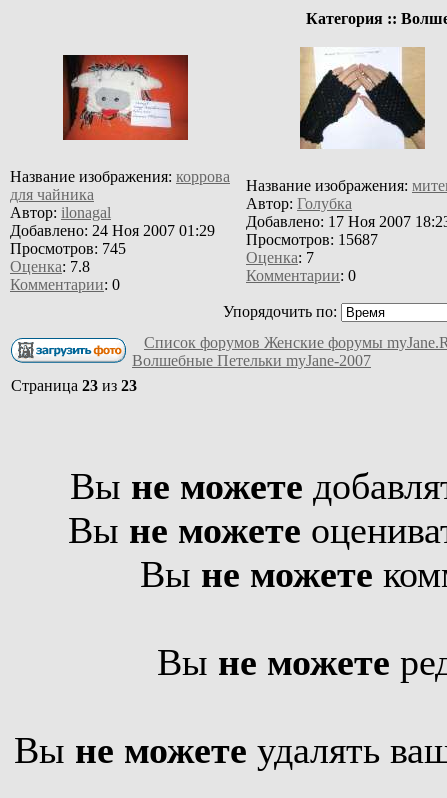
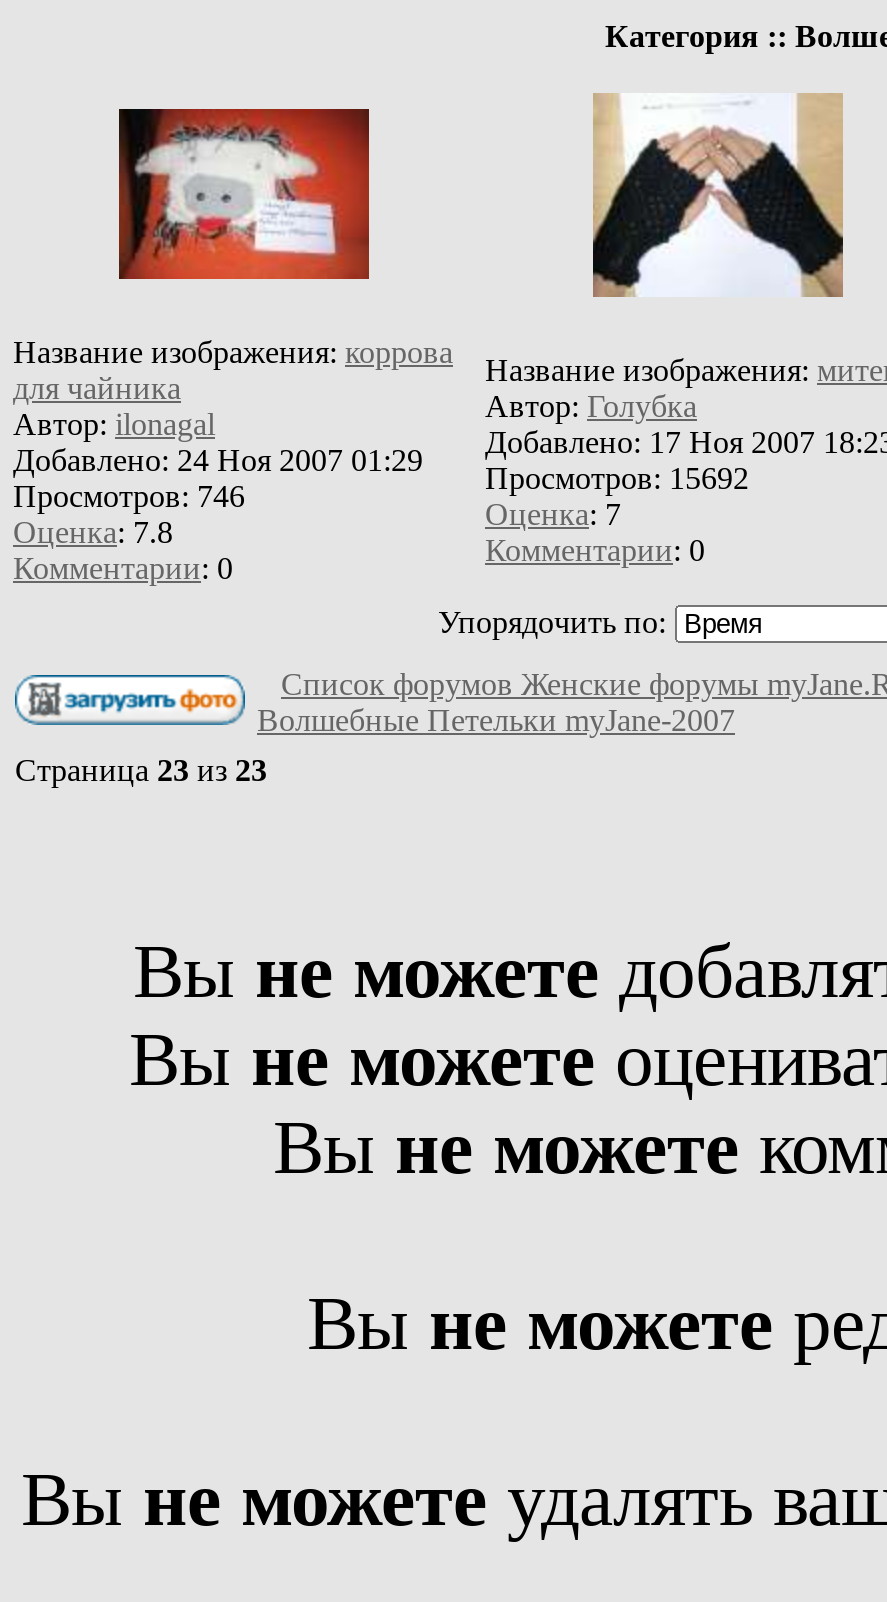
- Просмотров: 15687
+ Просмотров: 15692

- Просмотров: 745
+ Просмотров: 746
